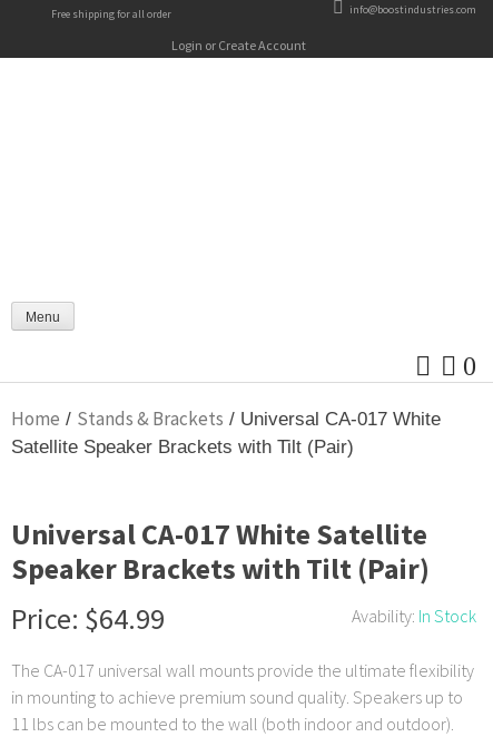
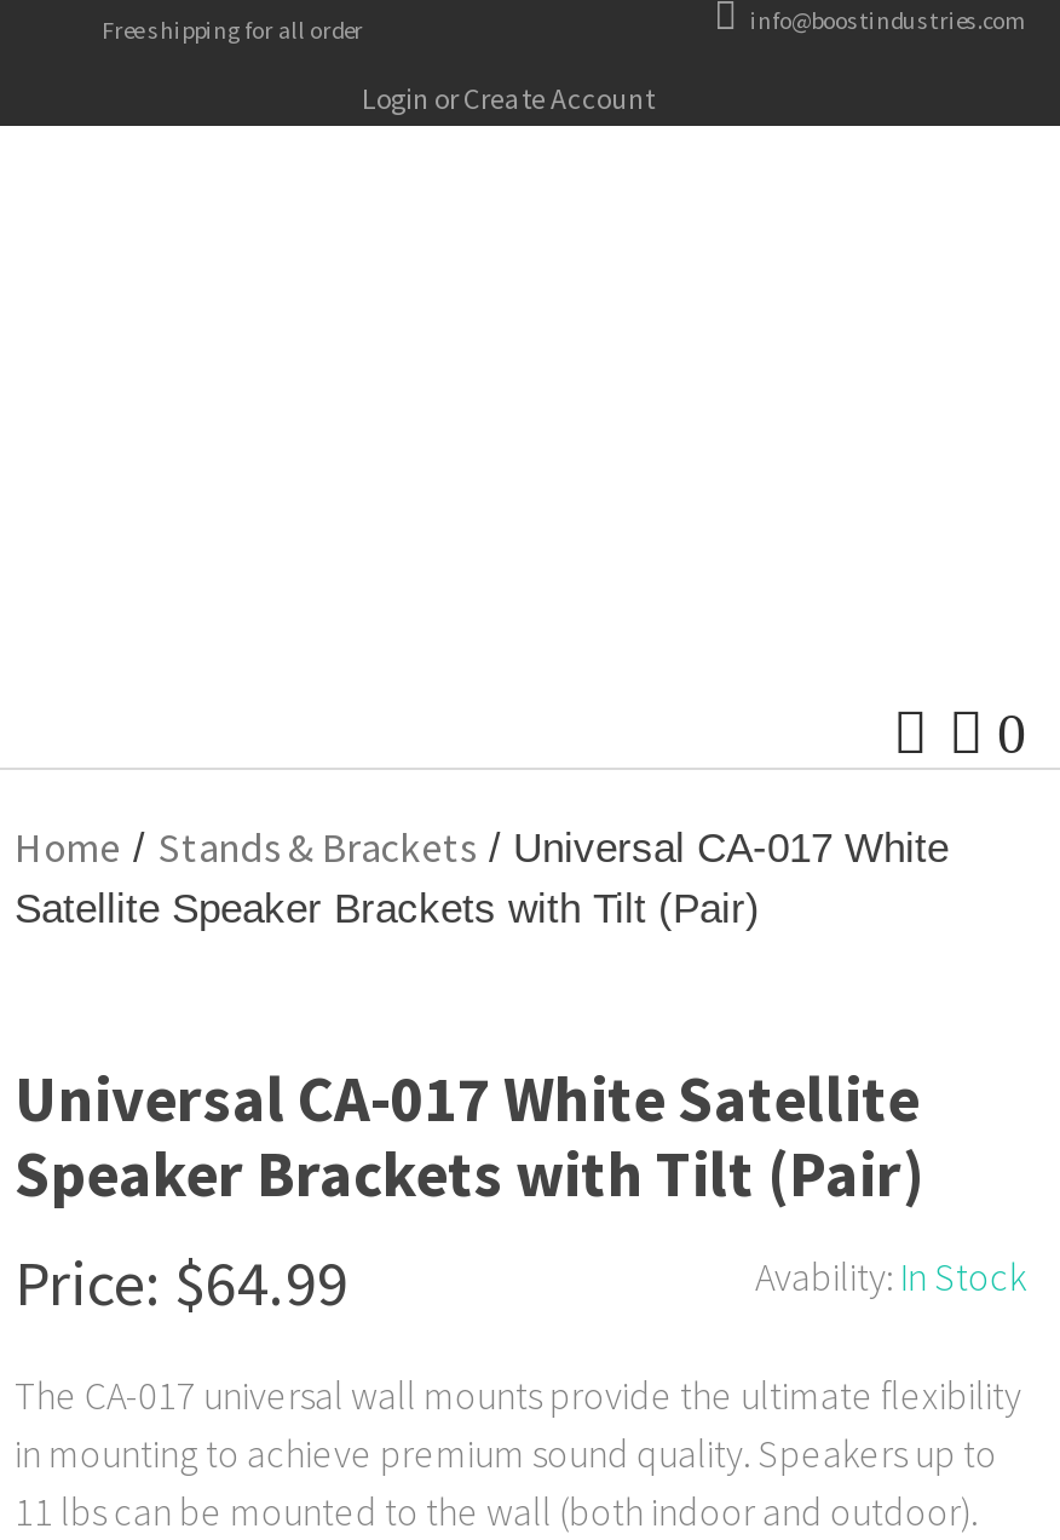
- Menu
